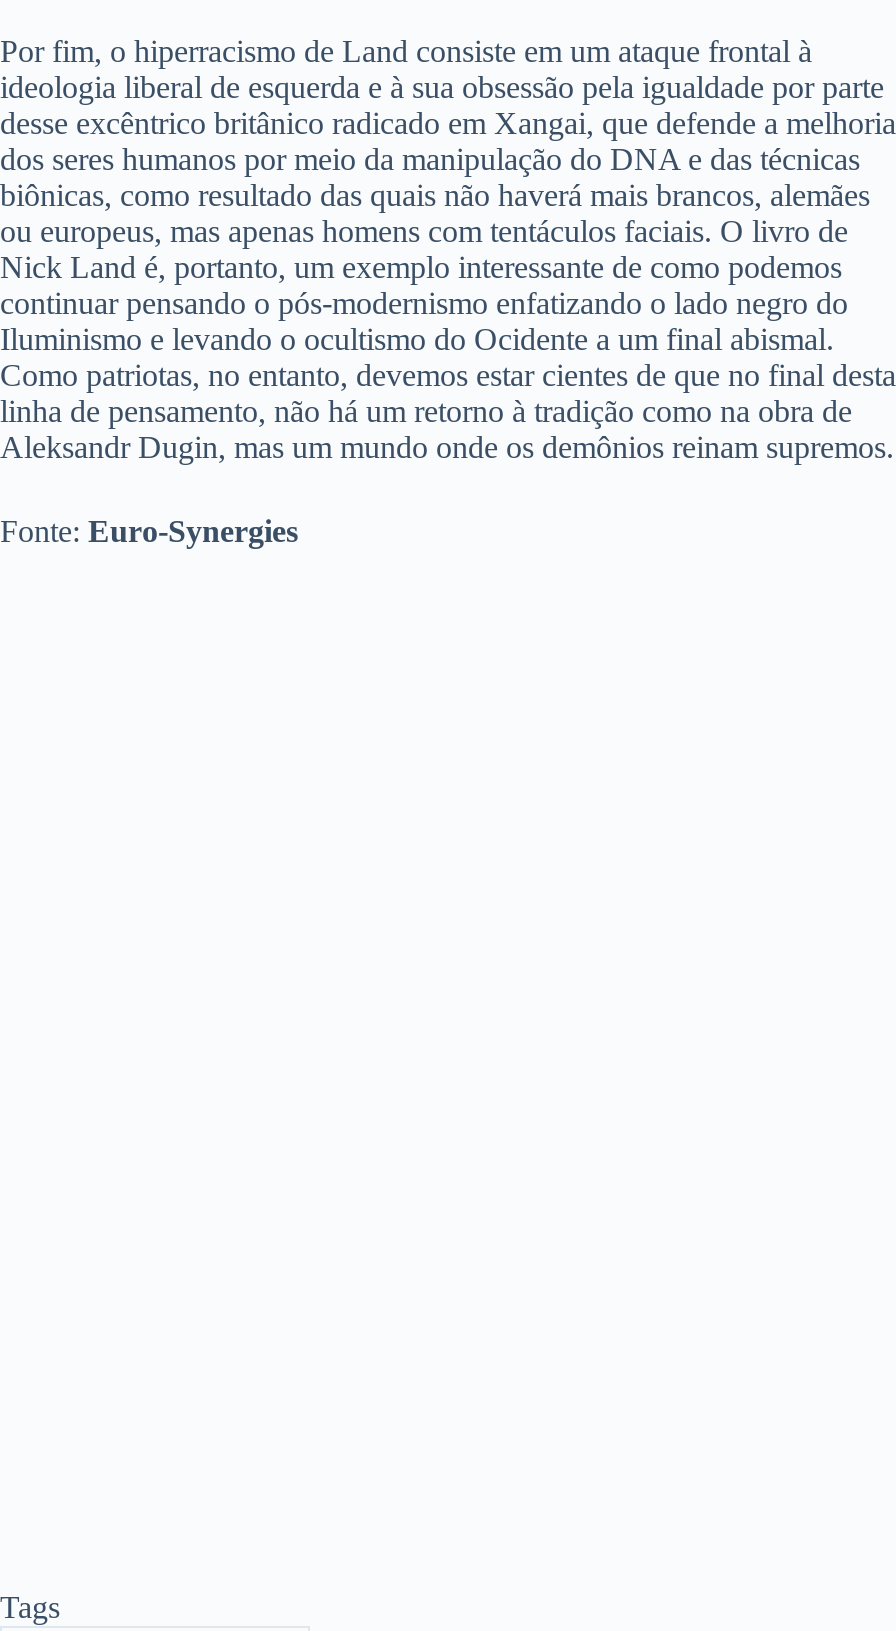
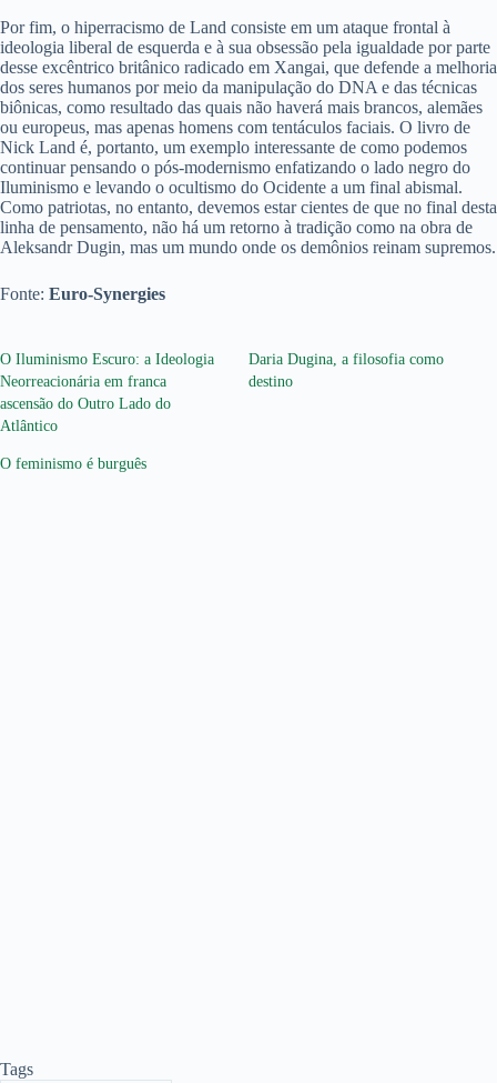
+ O Iluminismo Escuro: a Ideologia
+ Neorreacionária em franca
+ ascensão do Outro Lado do
+ Atlântico

+ O feminismo é burguês

+ Daria Dugina, a filosofia como
+ destino
